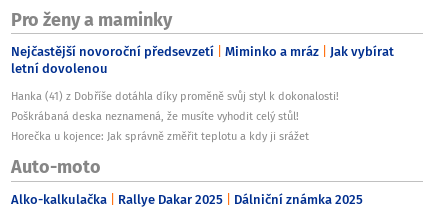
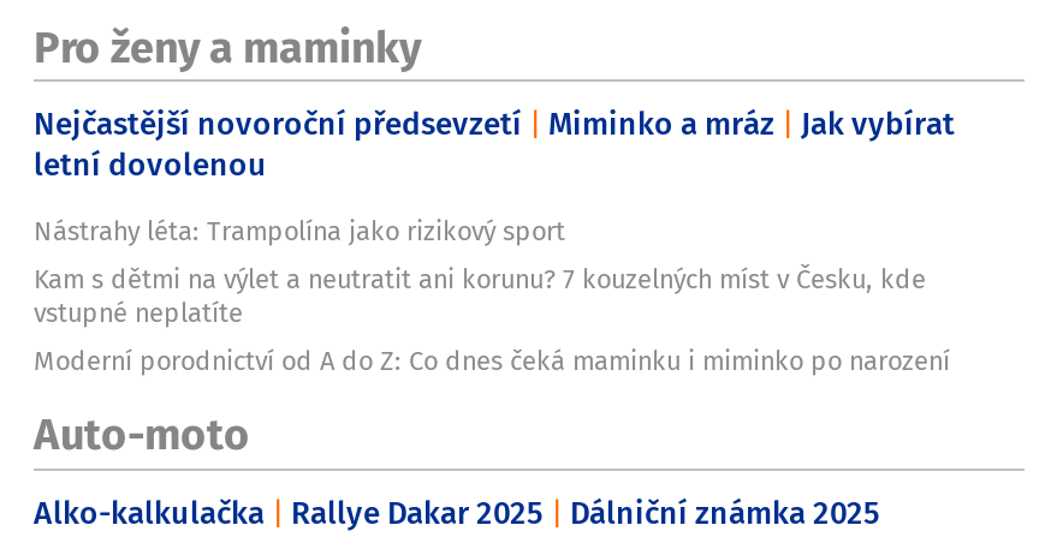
- Hanka (41) z Dobříše dotáhla díky proměně svůj styl k dokonalosti!
- Poškrábaná deska neznamená, že musíte vyhodit celý stůl!
- Horečka u kojence: Jak správně změřit teplotu a kdy ji srážet
+ Nástrahy léta: Trampolína jako rizikový sport
+ Kam s dětmi na výlet a neutratit ani korunu? 7 kouzelných míst v Česku, kde
+ vstupné neplatíte
+ Moderní porodnictví od A do Z: Co dnes čeká maminku i miminko po narození
